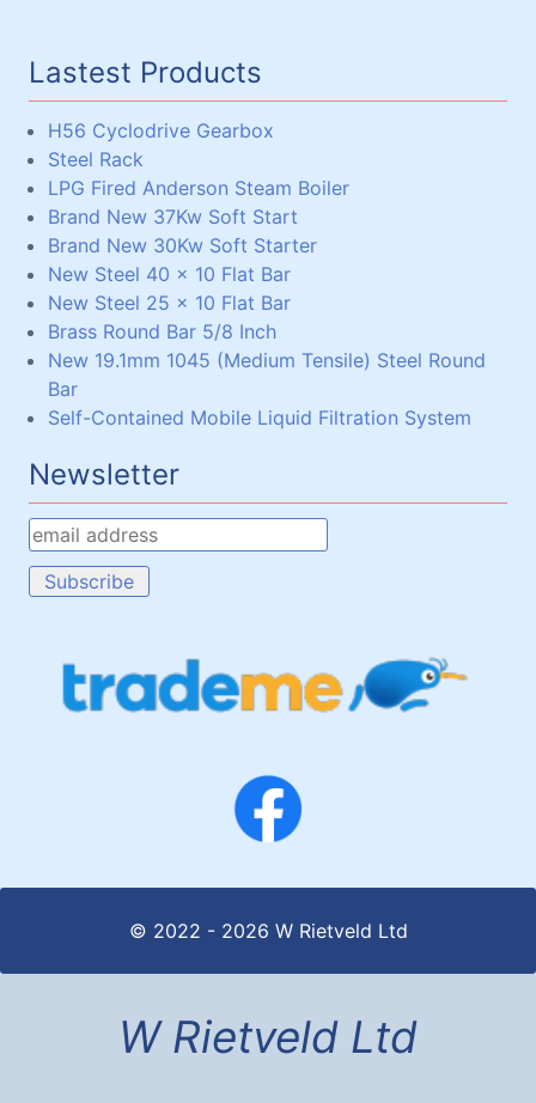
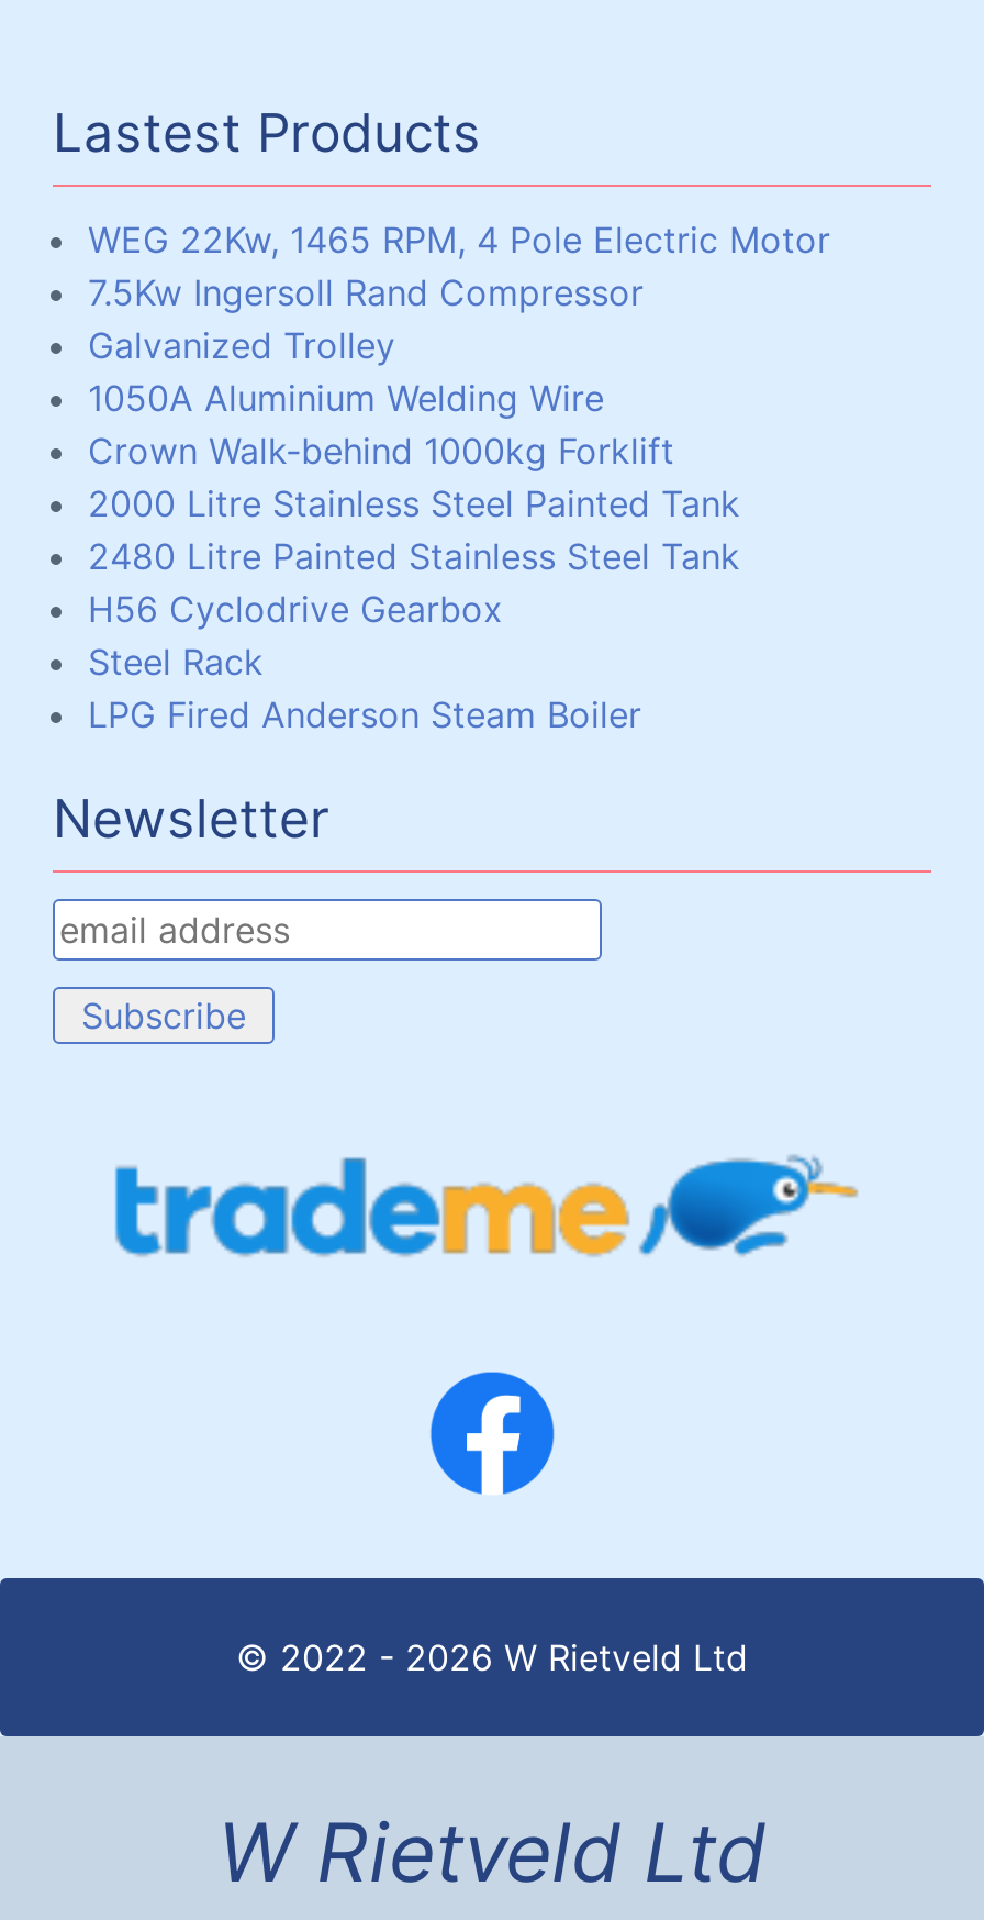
+ WEG 22Kw, 1465 RPM, 4 Pole Electric Motor
+ 7.5Kw Ingersoll Rand Compressor
+ Galvanized Trolley
+ 1050A Aluminium Welding Wire
+ Crown Walk-behind 1000kg Forklift
+ 2000 Litre Stainless Steel Painted Tank
+ 2480 Litre Painted Stainless Steel Tank

moved down: H56 Cyclodrive Gearbox | Steel Rack | LPG Fired Anderson Steam Boiler

- Brand New 37Kw Soft Start
- Brand New 30Kw Soft Starter
- New Steel 40 x 10 Flat Bar
- New Steel 25 x 10 Flat Bar
- Brass Round Bar 5/8 Inch
- New 19.1mm 1045 (Medium Tensile) Steel Round
- Bar
- Self-Contained Mobile Liquid Filtration System
